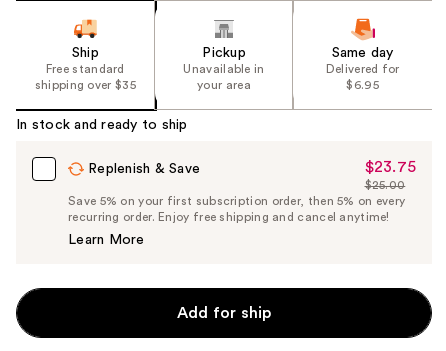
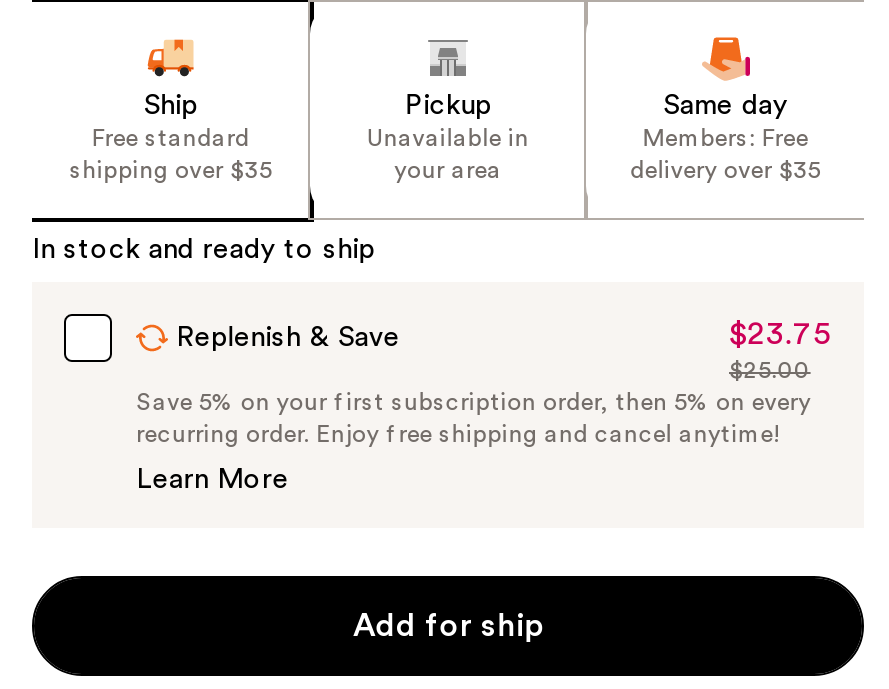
- Delivered for
- $6.95
+ Members: Free
+ delivery over $35
